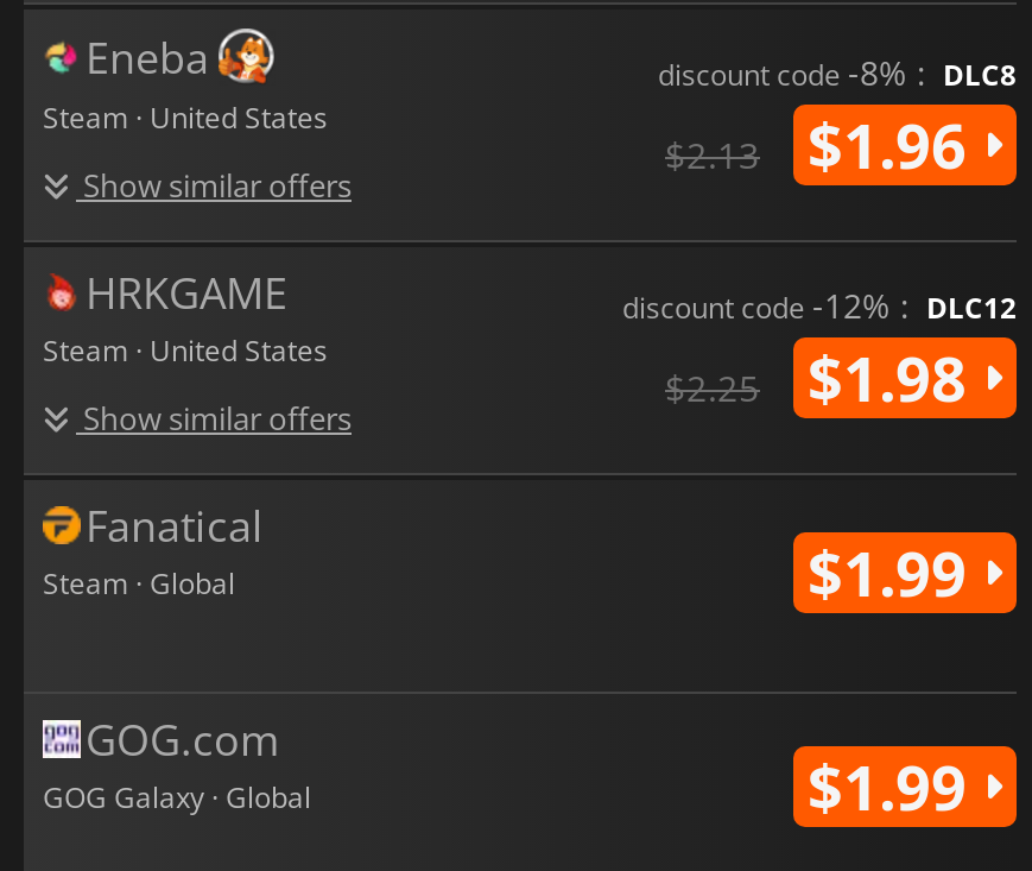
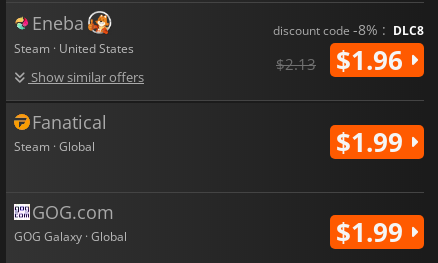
- HRKGAME
- Steam · United States
- Show similar offers

- discount code -12% : DLC12
- $2.25
- $1.98
